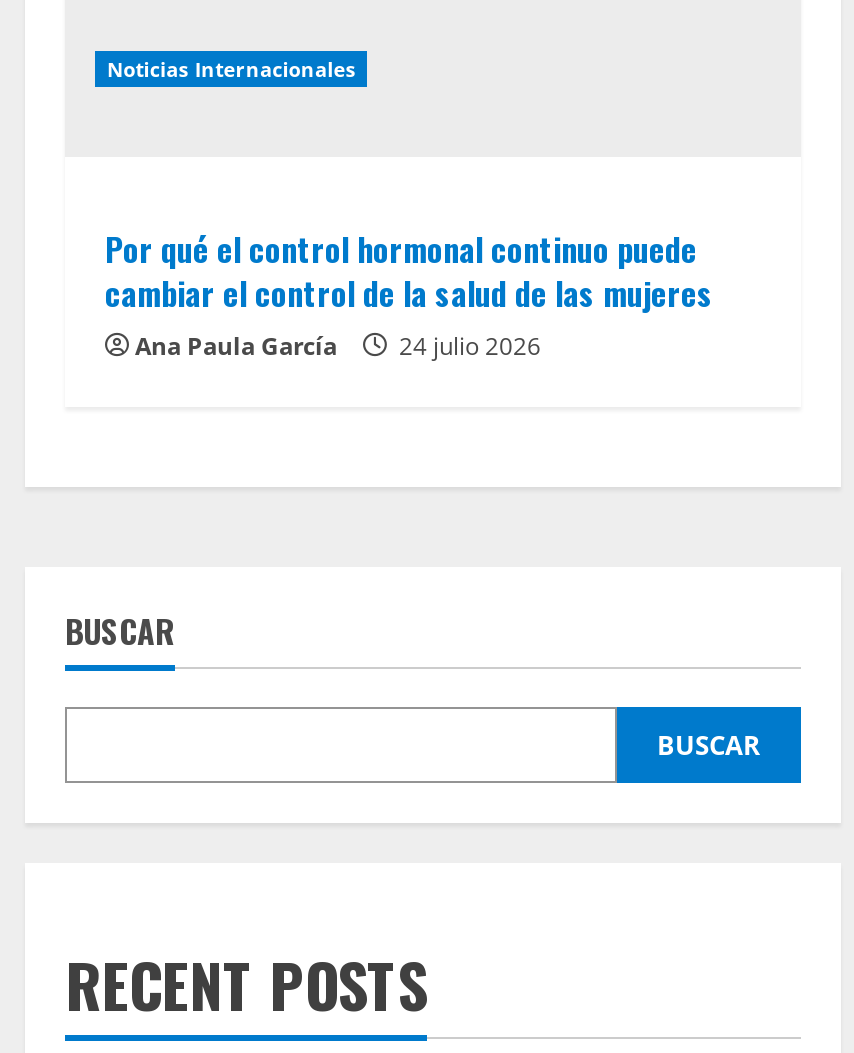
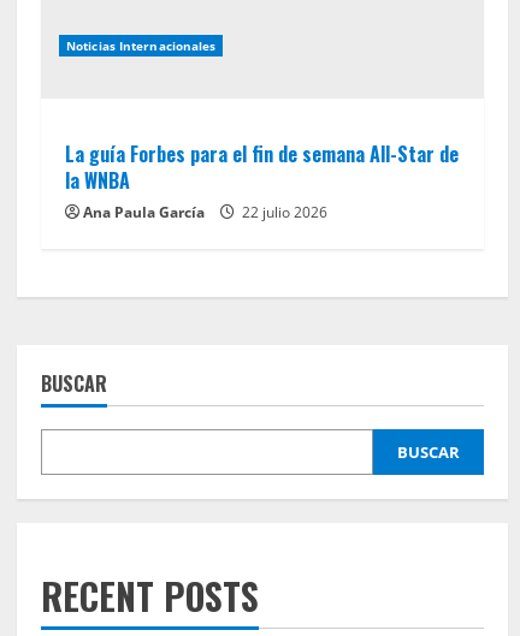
- Por qué el control hormonal continuo puede
- cambiar el control de la salud de las mujeres
+ La guía Forbes para el fin de semana All-Star de
+ la WNBA

- Ana Paula García 24 julio 2026
+ Ana Paula García 22 julio 2026
